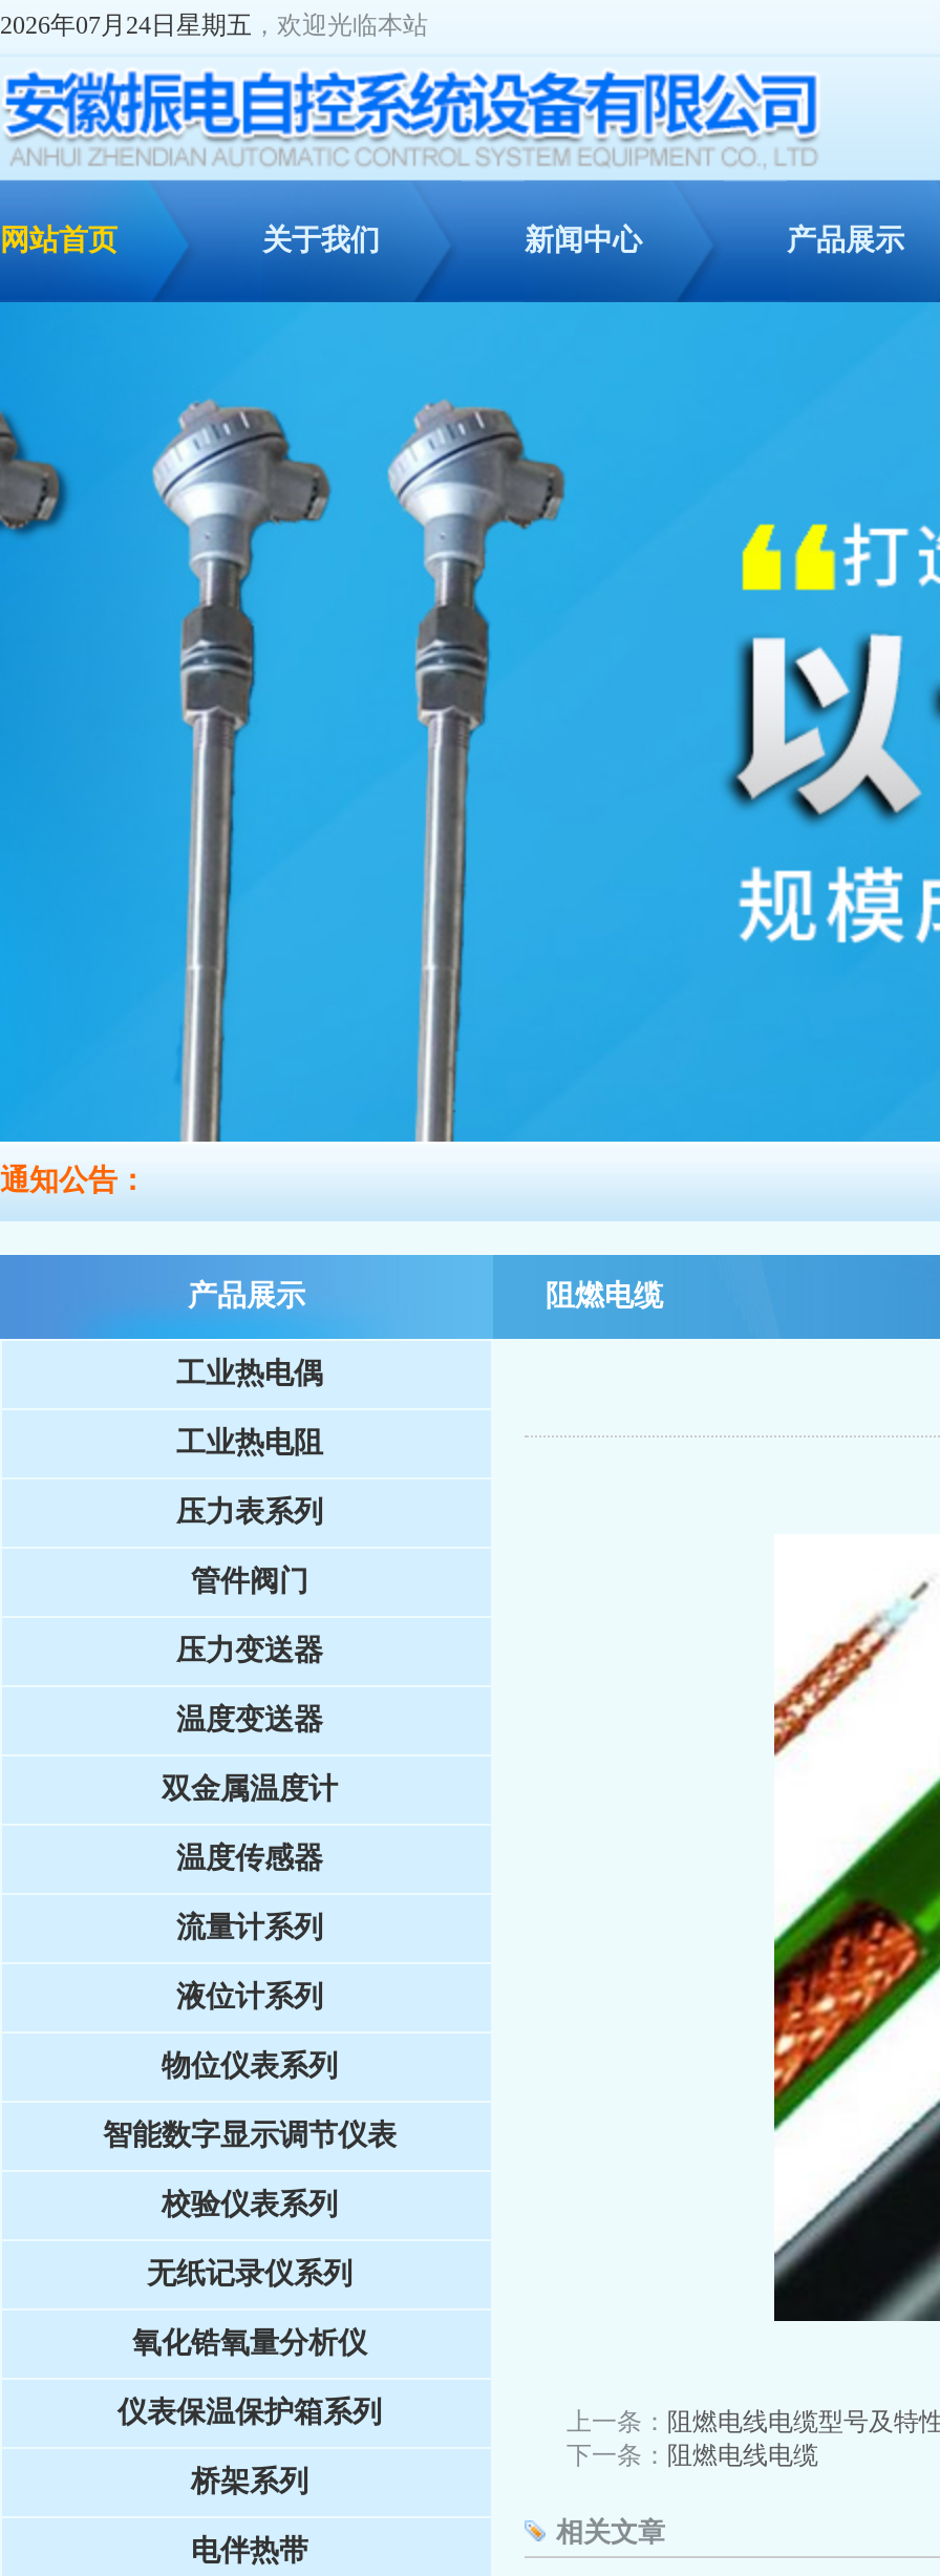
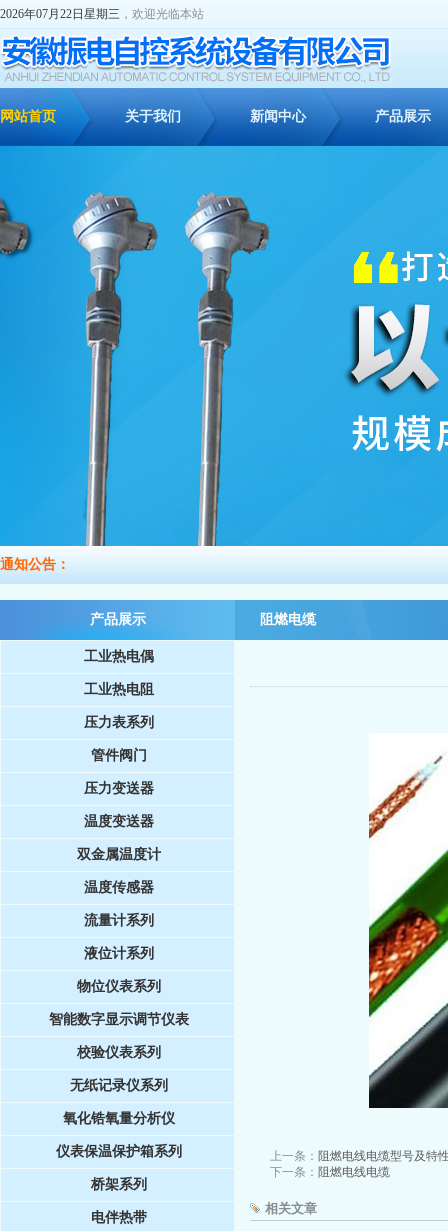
- 2026年07月24日星期五，欢迎光临本站
+ 2026年07月22日星期三，欢迎光临本站
